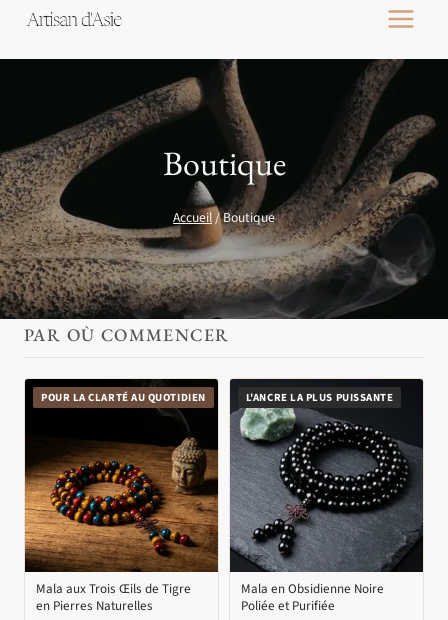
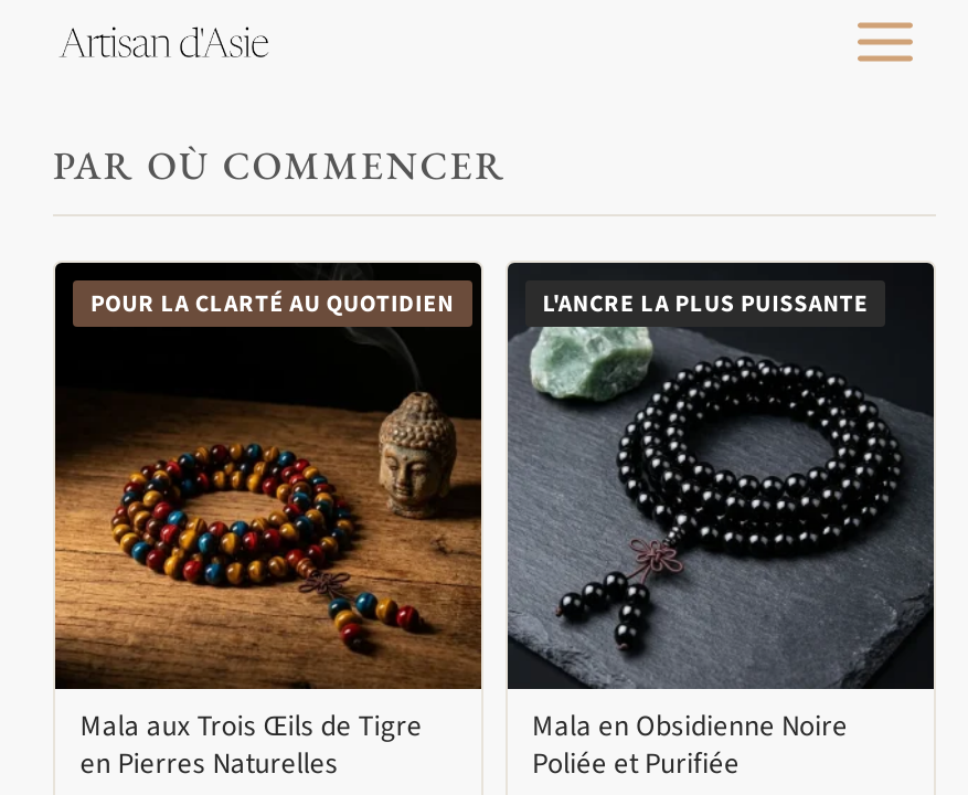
- [image]
- Boutique
- Accueil / Boutique
